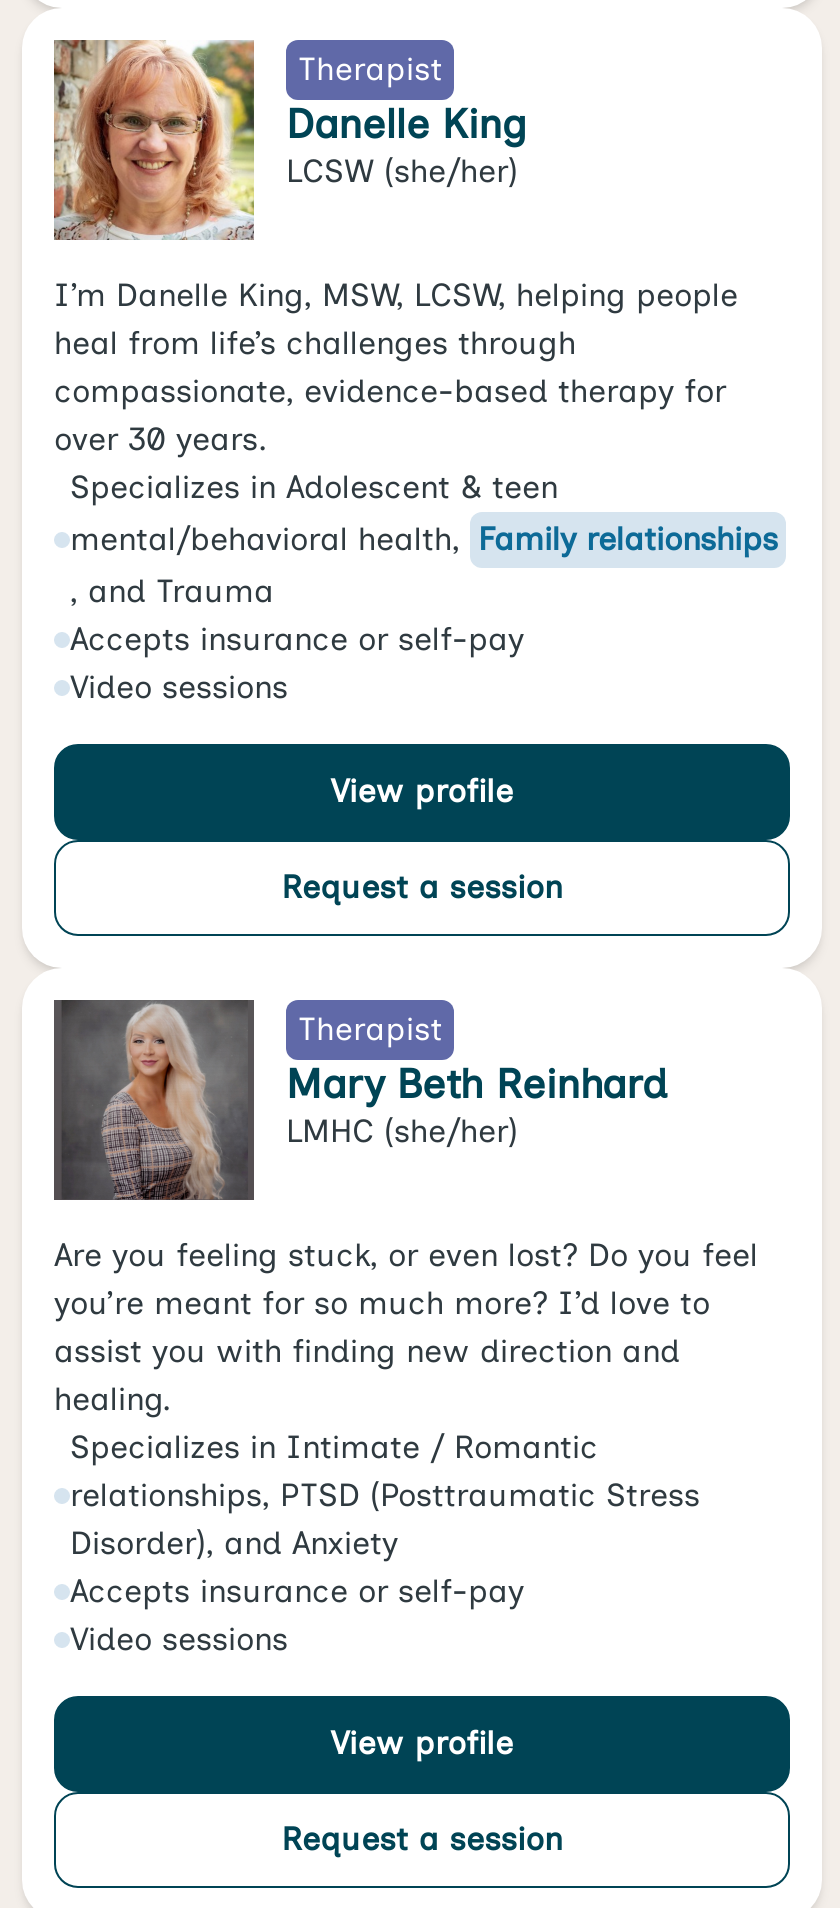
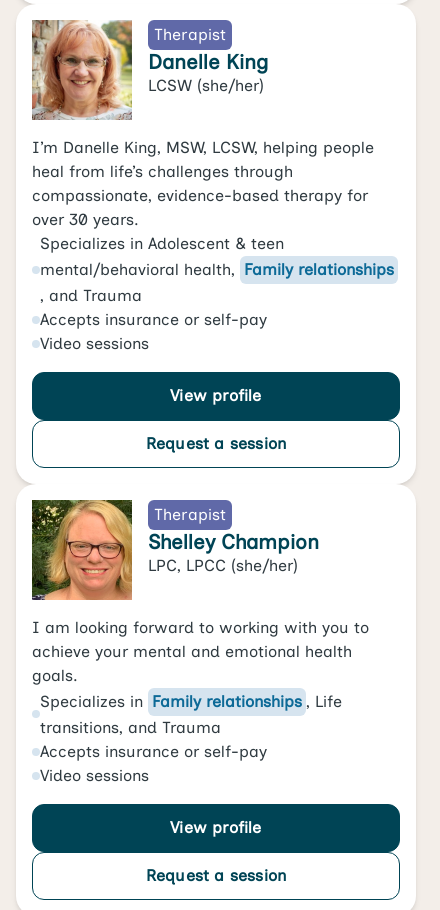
- [image]
- Mary Beth Reinhard
- LMHC (she/her)
+ [image]
+ Shelley Champion
+ LPC, LPCC (she/her)

- Are you feeling stuck, or even lost? Do you feel
- you’re meant for so much more? I’d love to
- assist you with finding new direction and
- healing.
- Specializes in Intimate / Romantic
- relationships, PTSD (Posttraumatic Stress
- Disorder), and Anxiety
+ I am looking forward to working with you to
+ achieve your mental and emotional health
+ goals.
+ Specializes in Family relationships , Life
+ transitions, and Trauma
